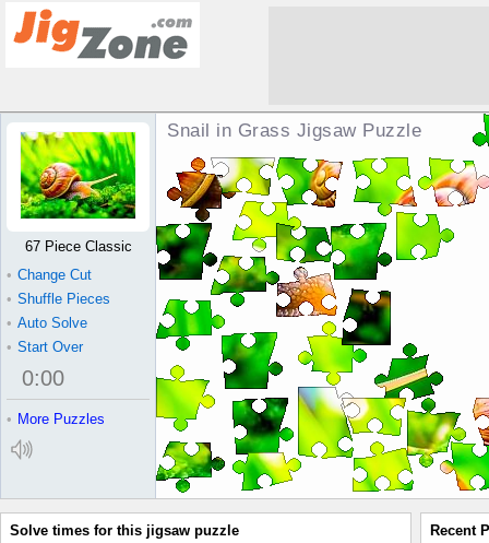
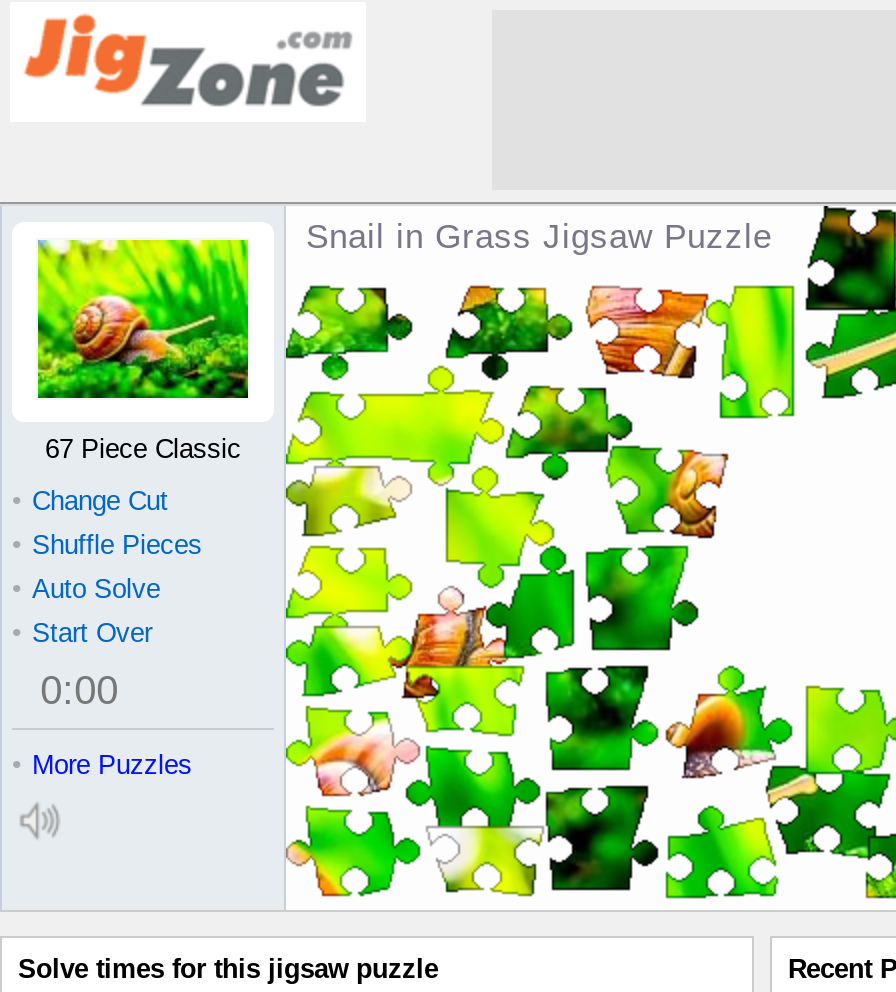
- [image]
+ [image]
